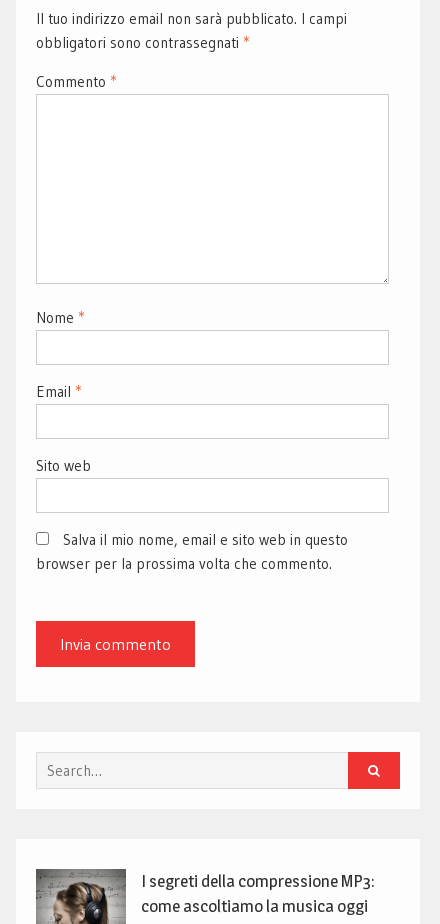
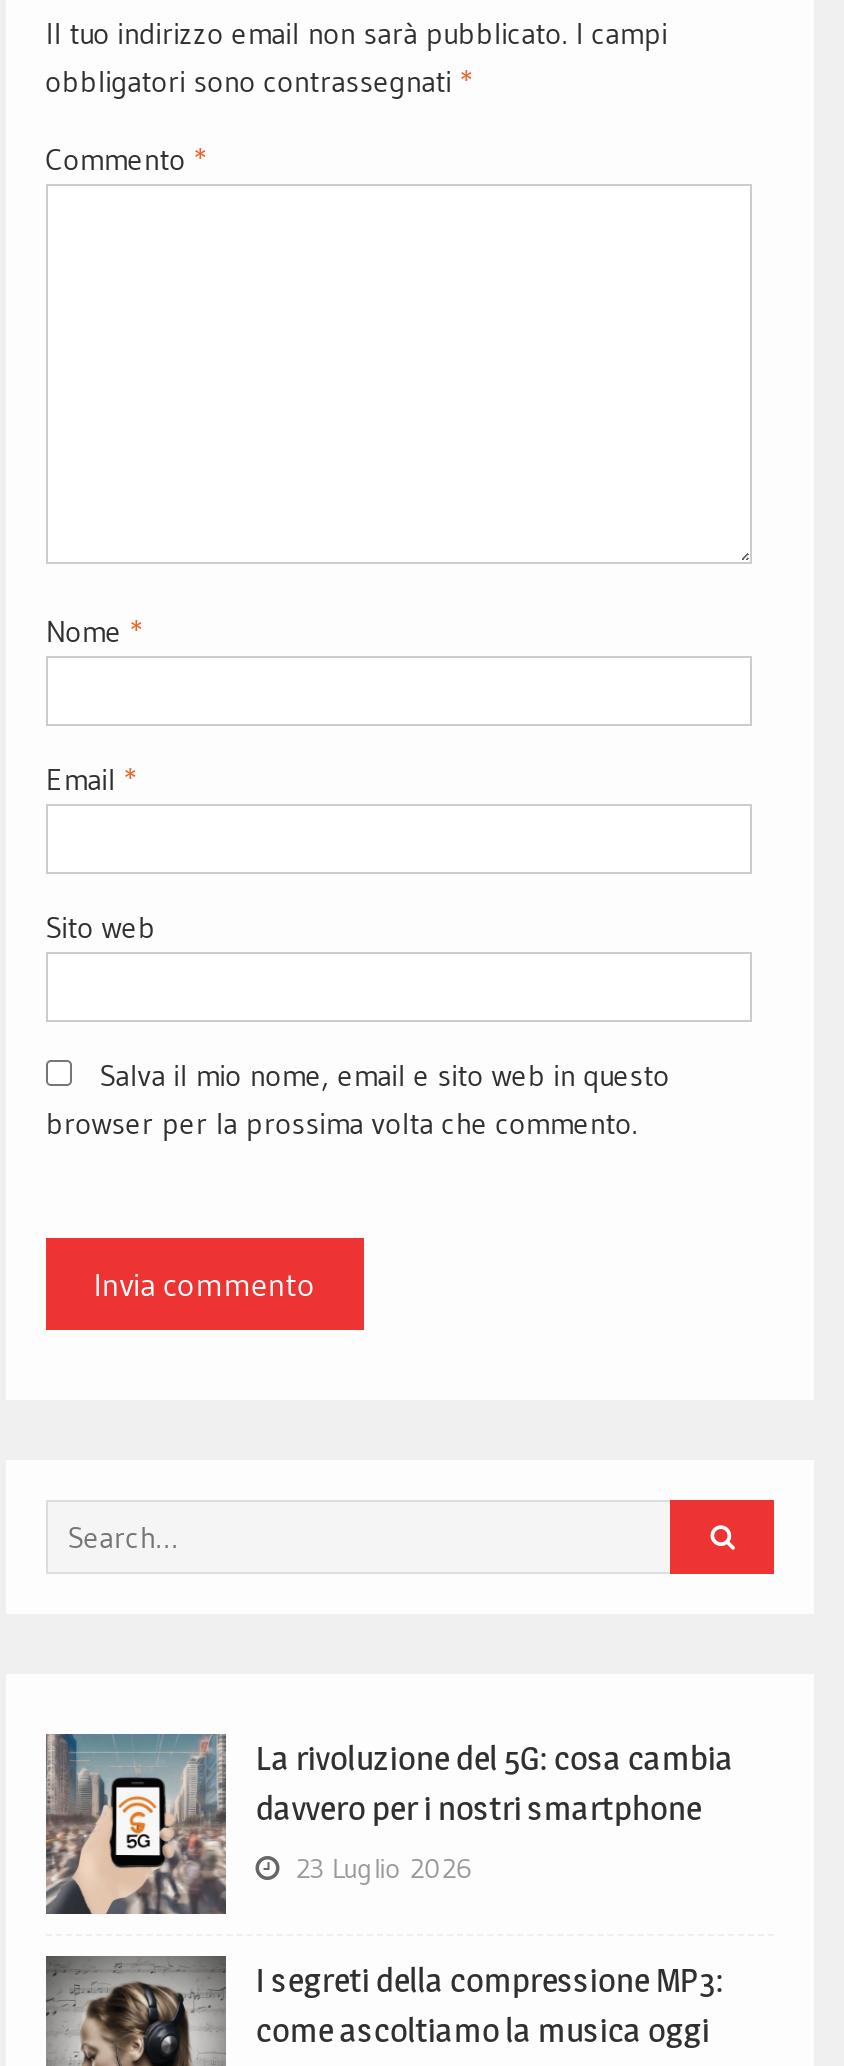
+ [image]
+ La rivoluzione del 5G: cosa cambia
+ davvero per i nostri smartphone
+ 23 Luglio 2026
